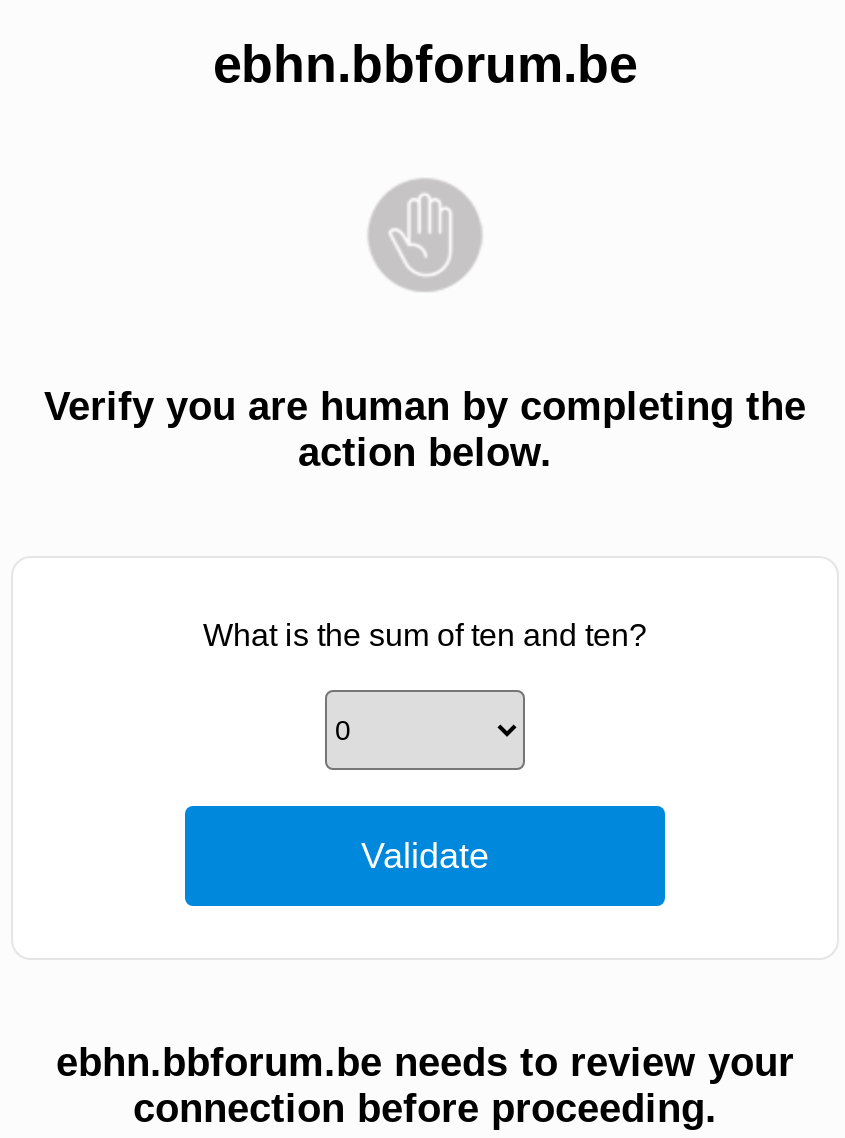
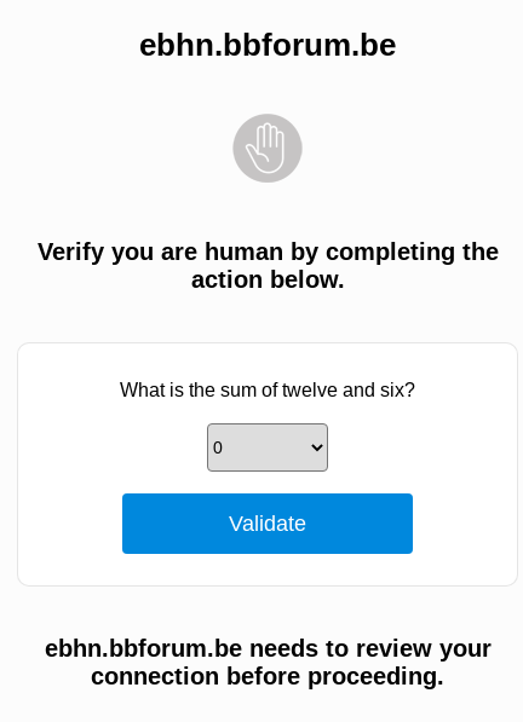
- What is the sum of ten and ten?
+ What is the sum of twelve and six?
